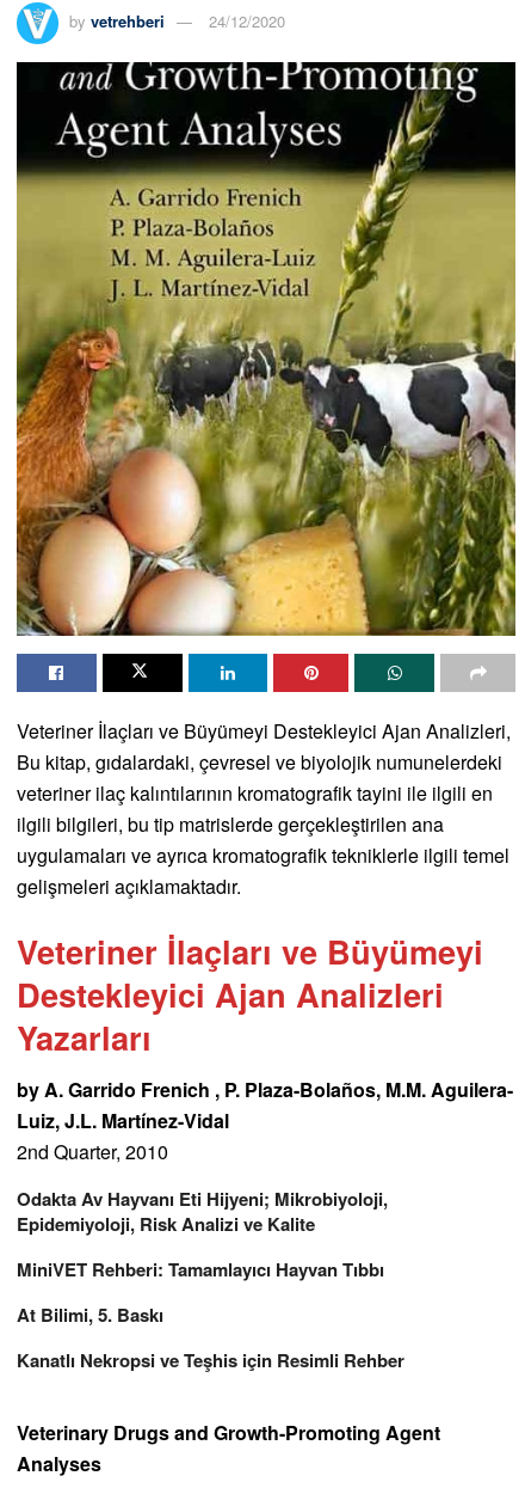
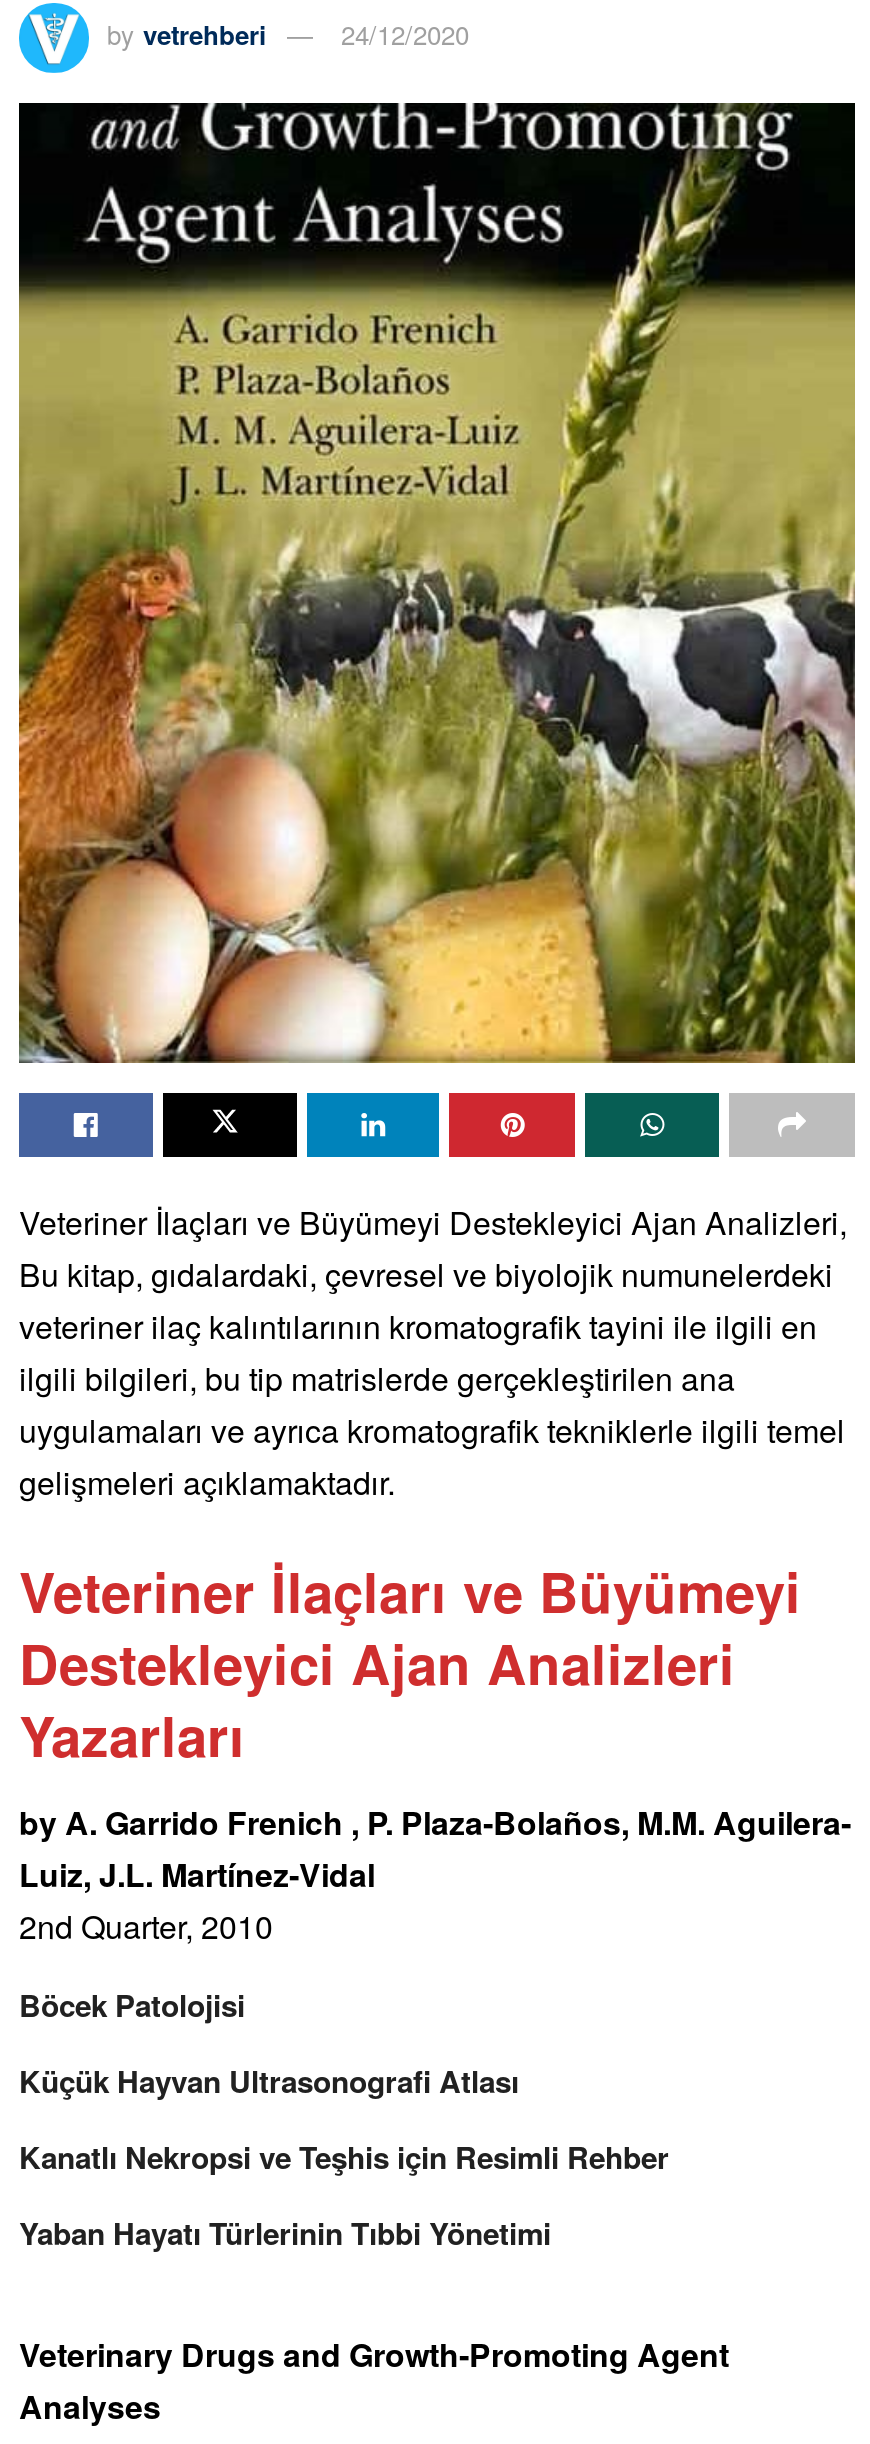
- Odakta Av Hayvanı Eti Hijyeni; Mikrobiyoloji,
- Epidemiyoloji, Risk Analizi ve Kalite
- MiniVET Rehberi: Tamamlayıcı Hayvan Tıbbı
- At Bilimi, 5. Baskı
+ Böcek Patolojisi
+ Küçük Hayvan Ultrasonografi Atlası

moved up: Kanatlı Nekropsi ve Teşhis için Resimli Rehber

+ Yaban Hayatı Türlerinin Tıbbi Yönetimi
